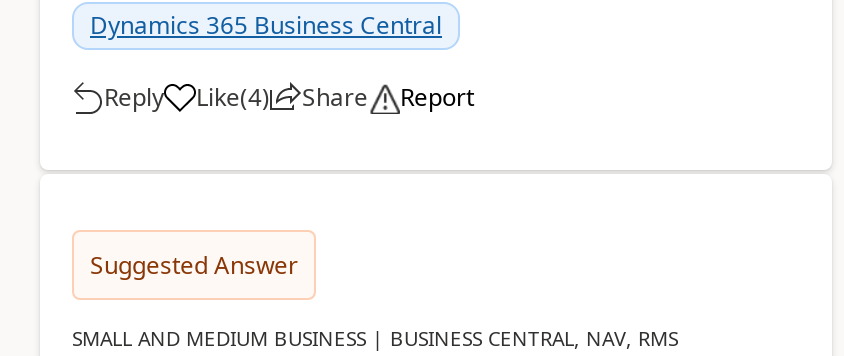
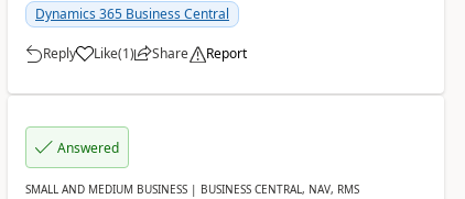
- (4)
+ (1)

- Suggested Answer
+ Answered
